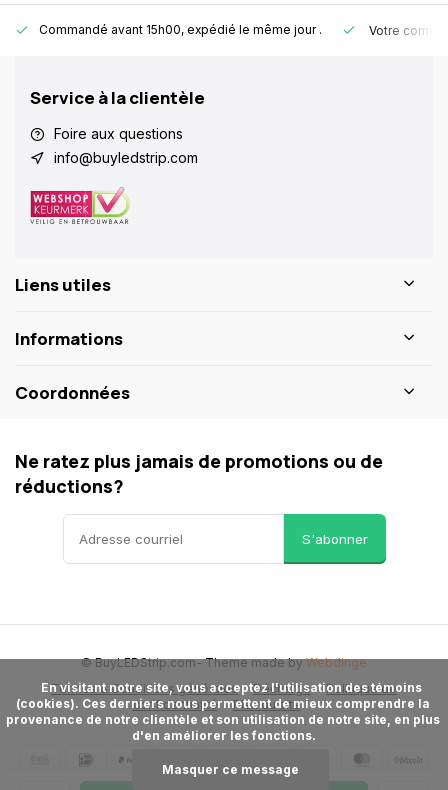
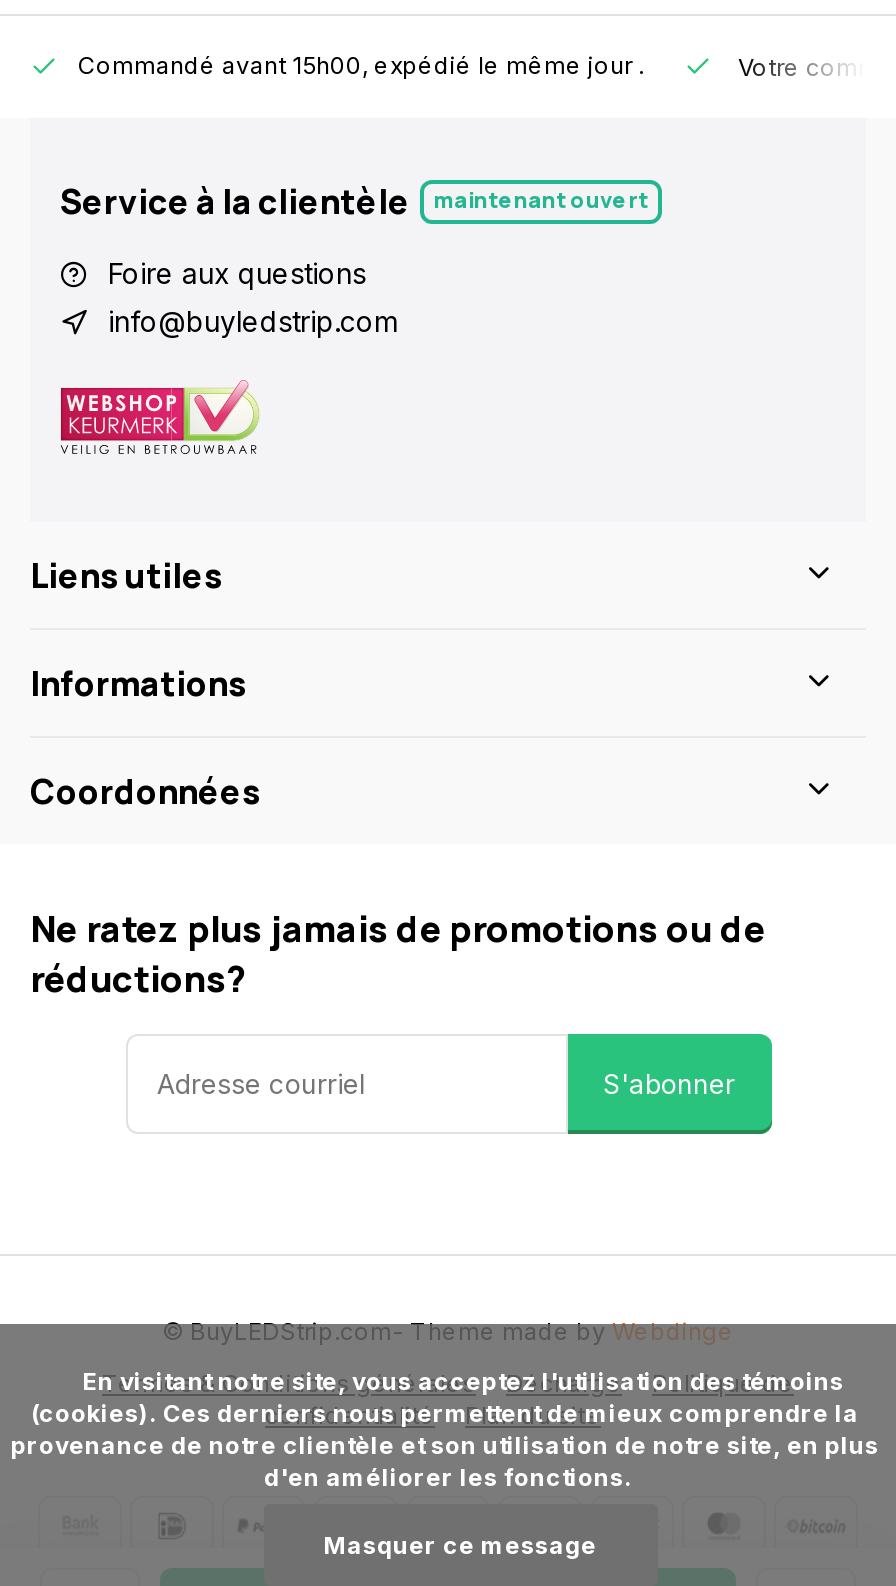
+ maintenant ouvert
